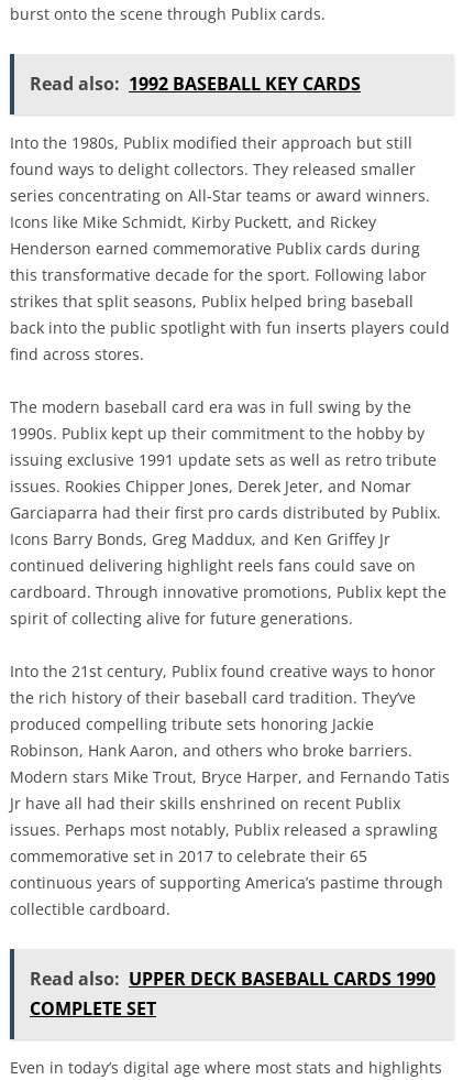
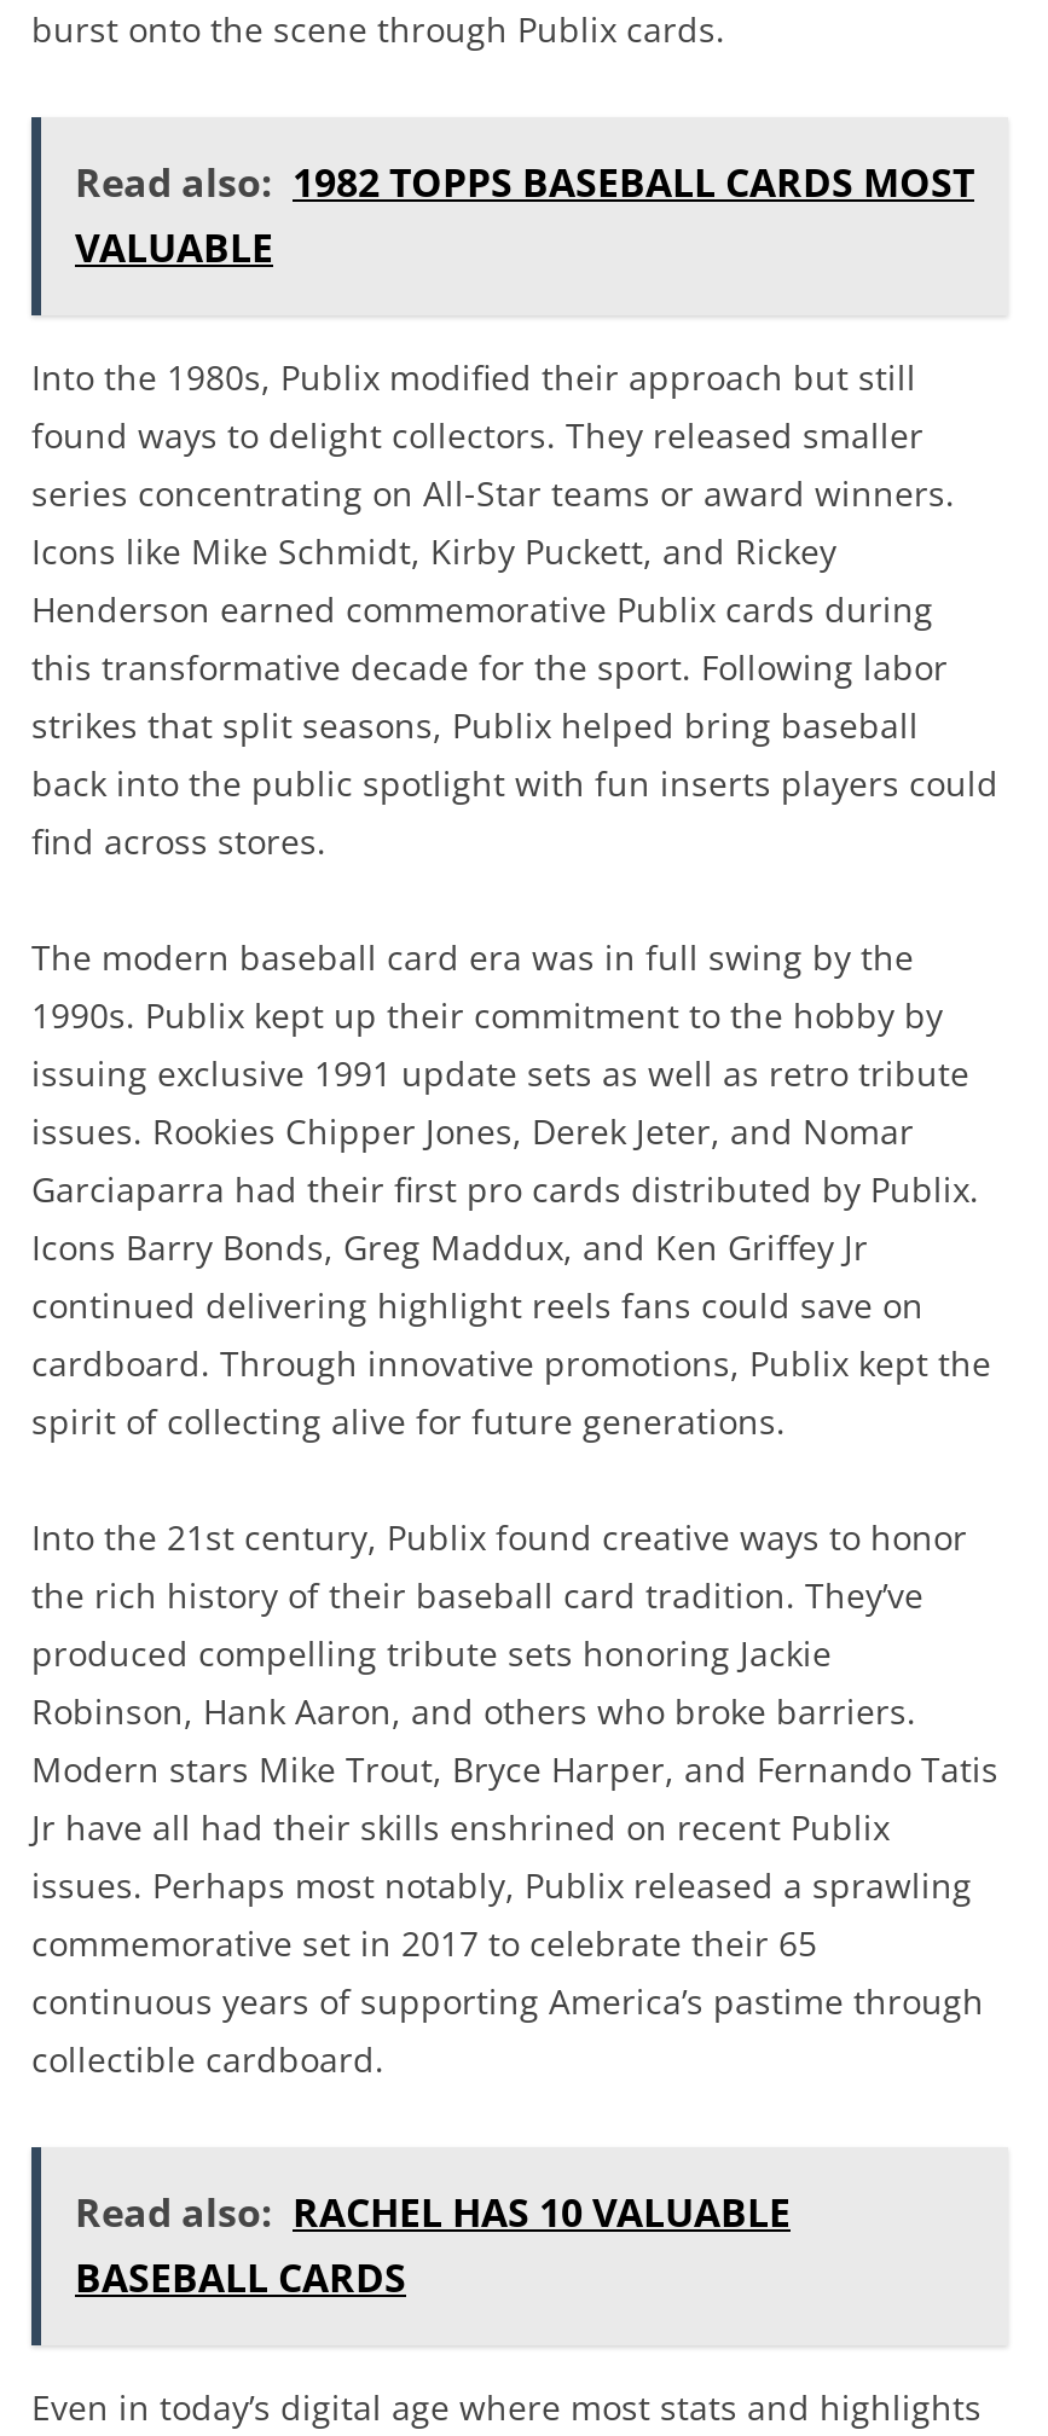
- Read also: 1992 BASEBALL KEY CARDS
+ Read also: 1982 TOPPS BASEBALL CARDS MOST
+ VALUABLE

- Read also: UPPER DECK BASEBALL CARDS 1990
- COMPLETE SET
+ Read also: RACHEL HAS 10 VALUABLE
+ BASEBALL CARDS
